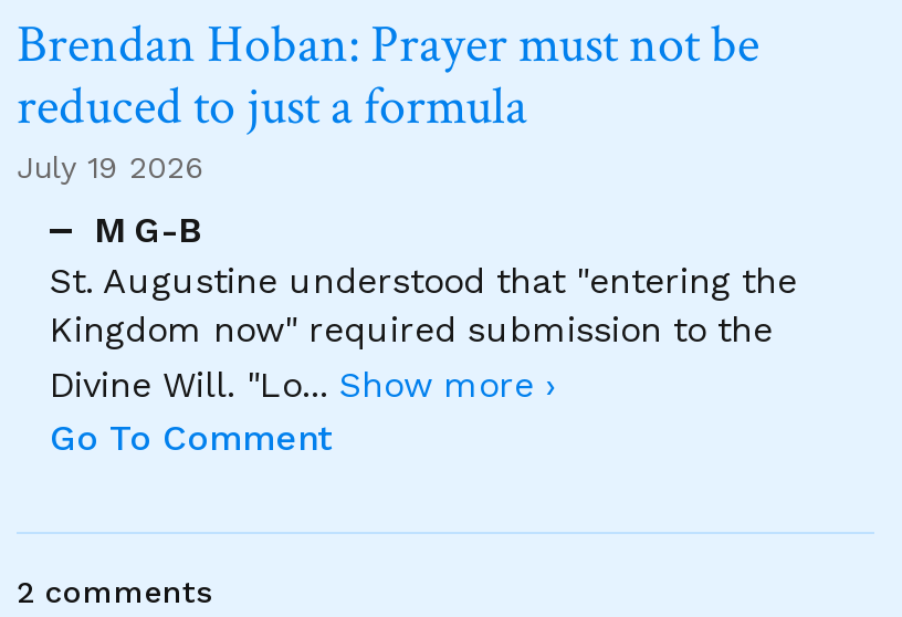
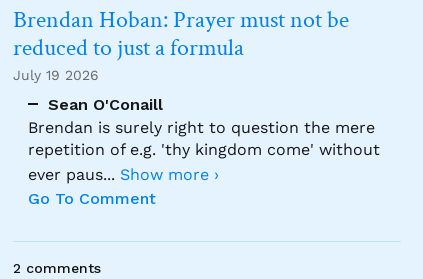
- M G-B
- St. Augustine understood that "entering the
- Kingdom now" required submission to the
- Divine Will. "Lo... Show more ›
+ Sean O'Conaill
+ Brendan is surely right to question the mere
+ repetition of e.g. 'thy kingdom come' without
+ ever paus... Show more ›
